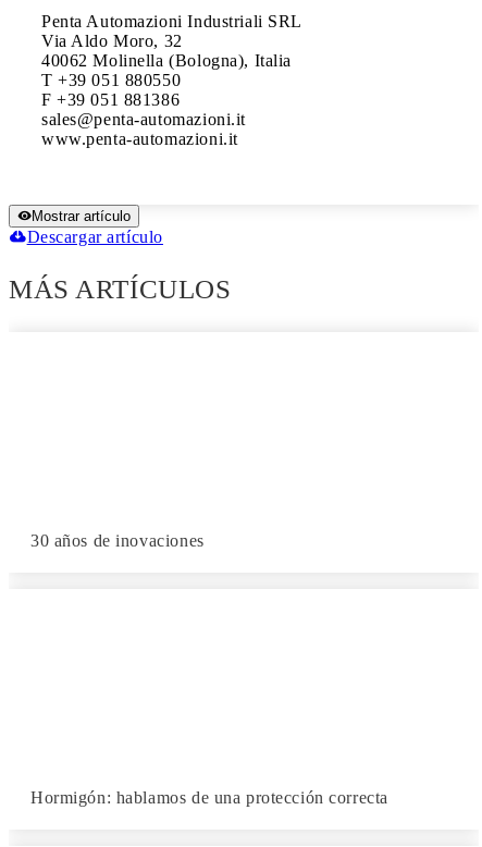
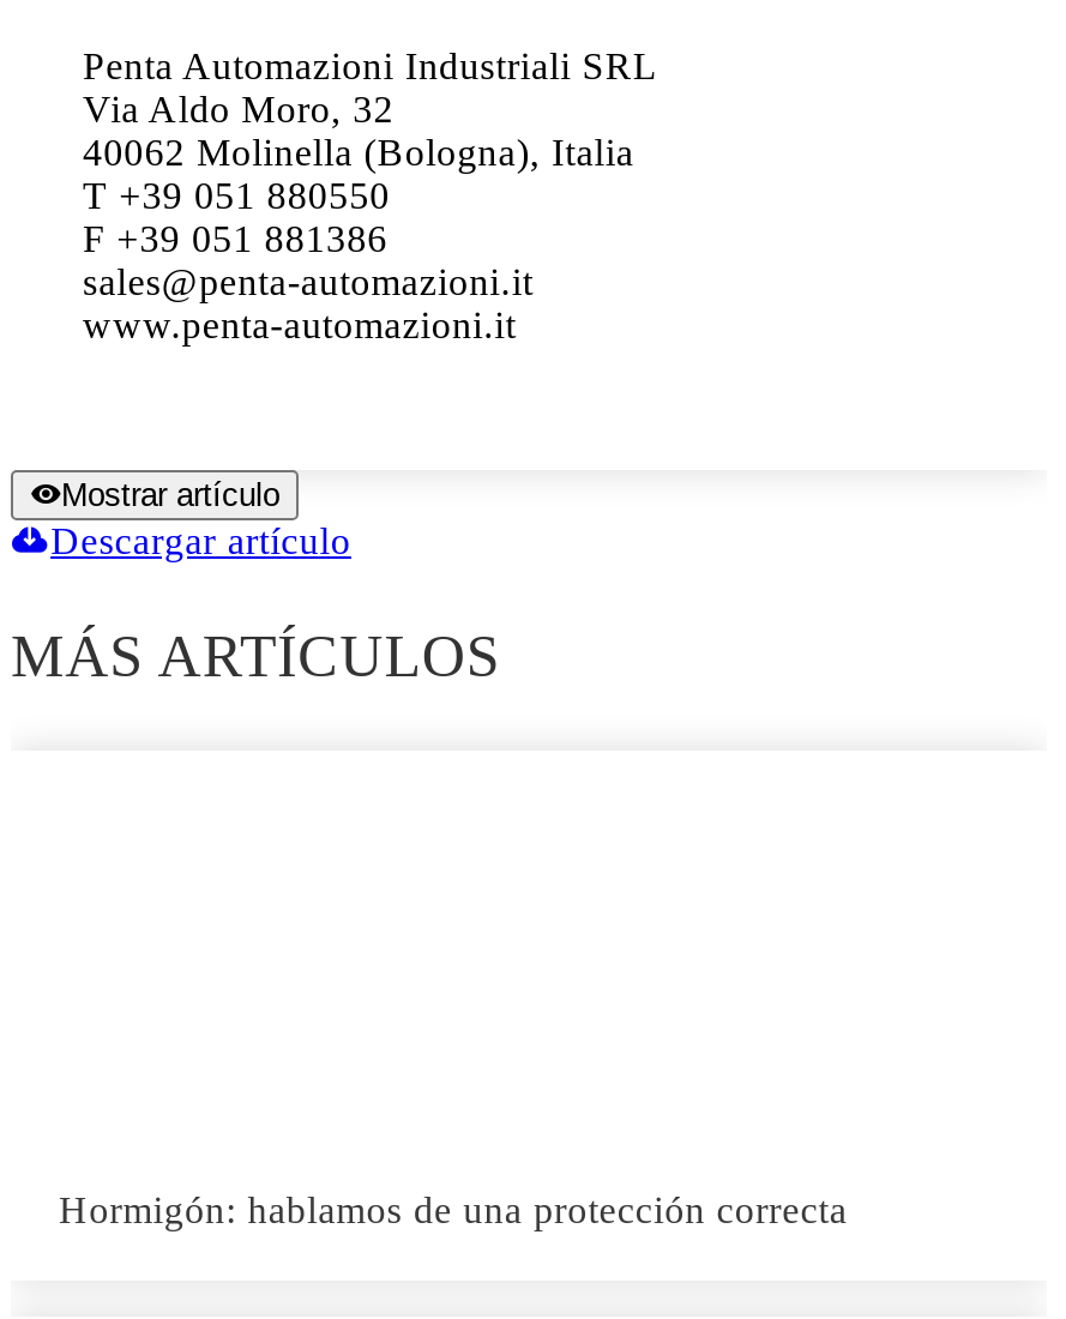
- 30 años de inovaciones
